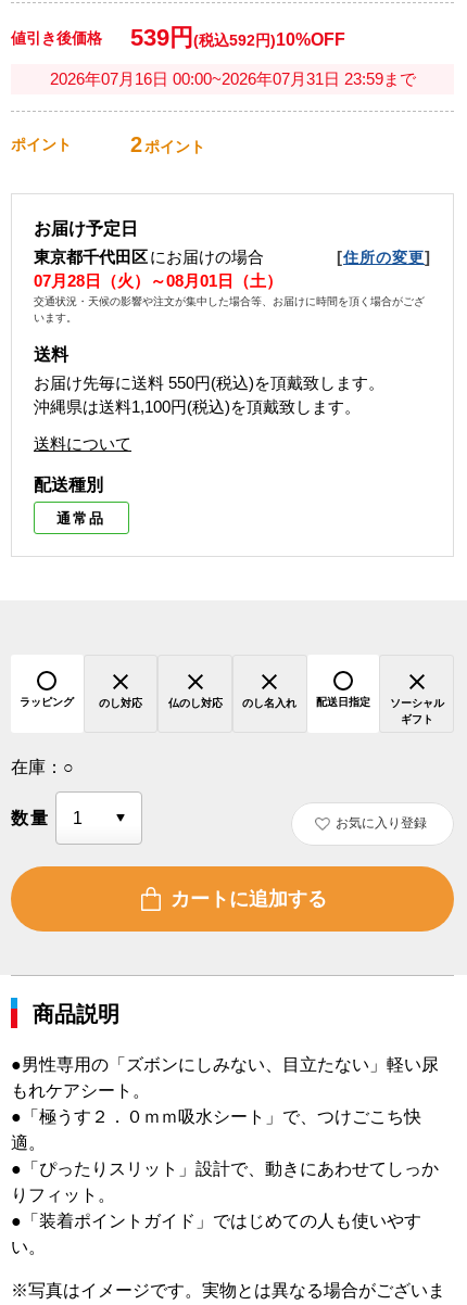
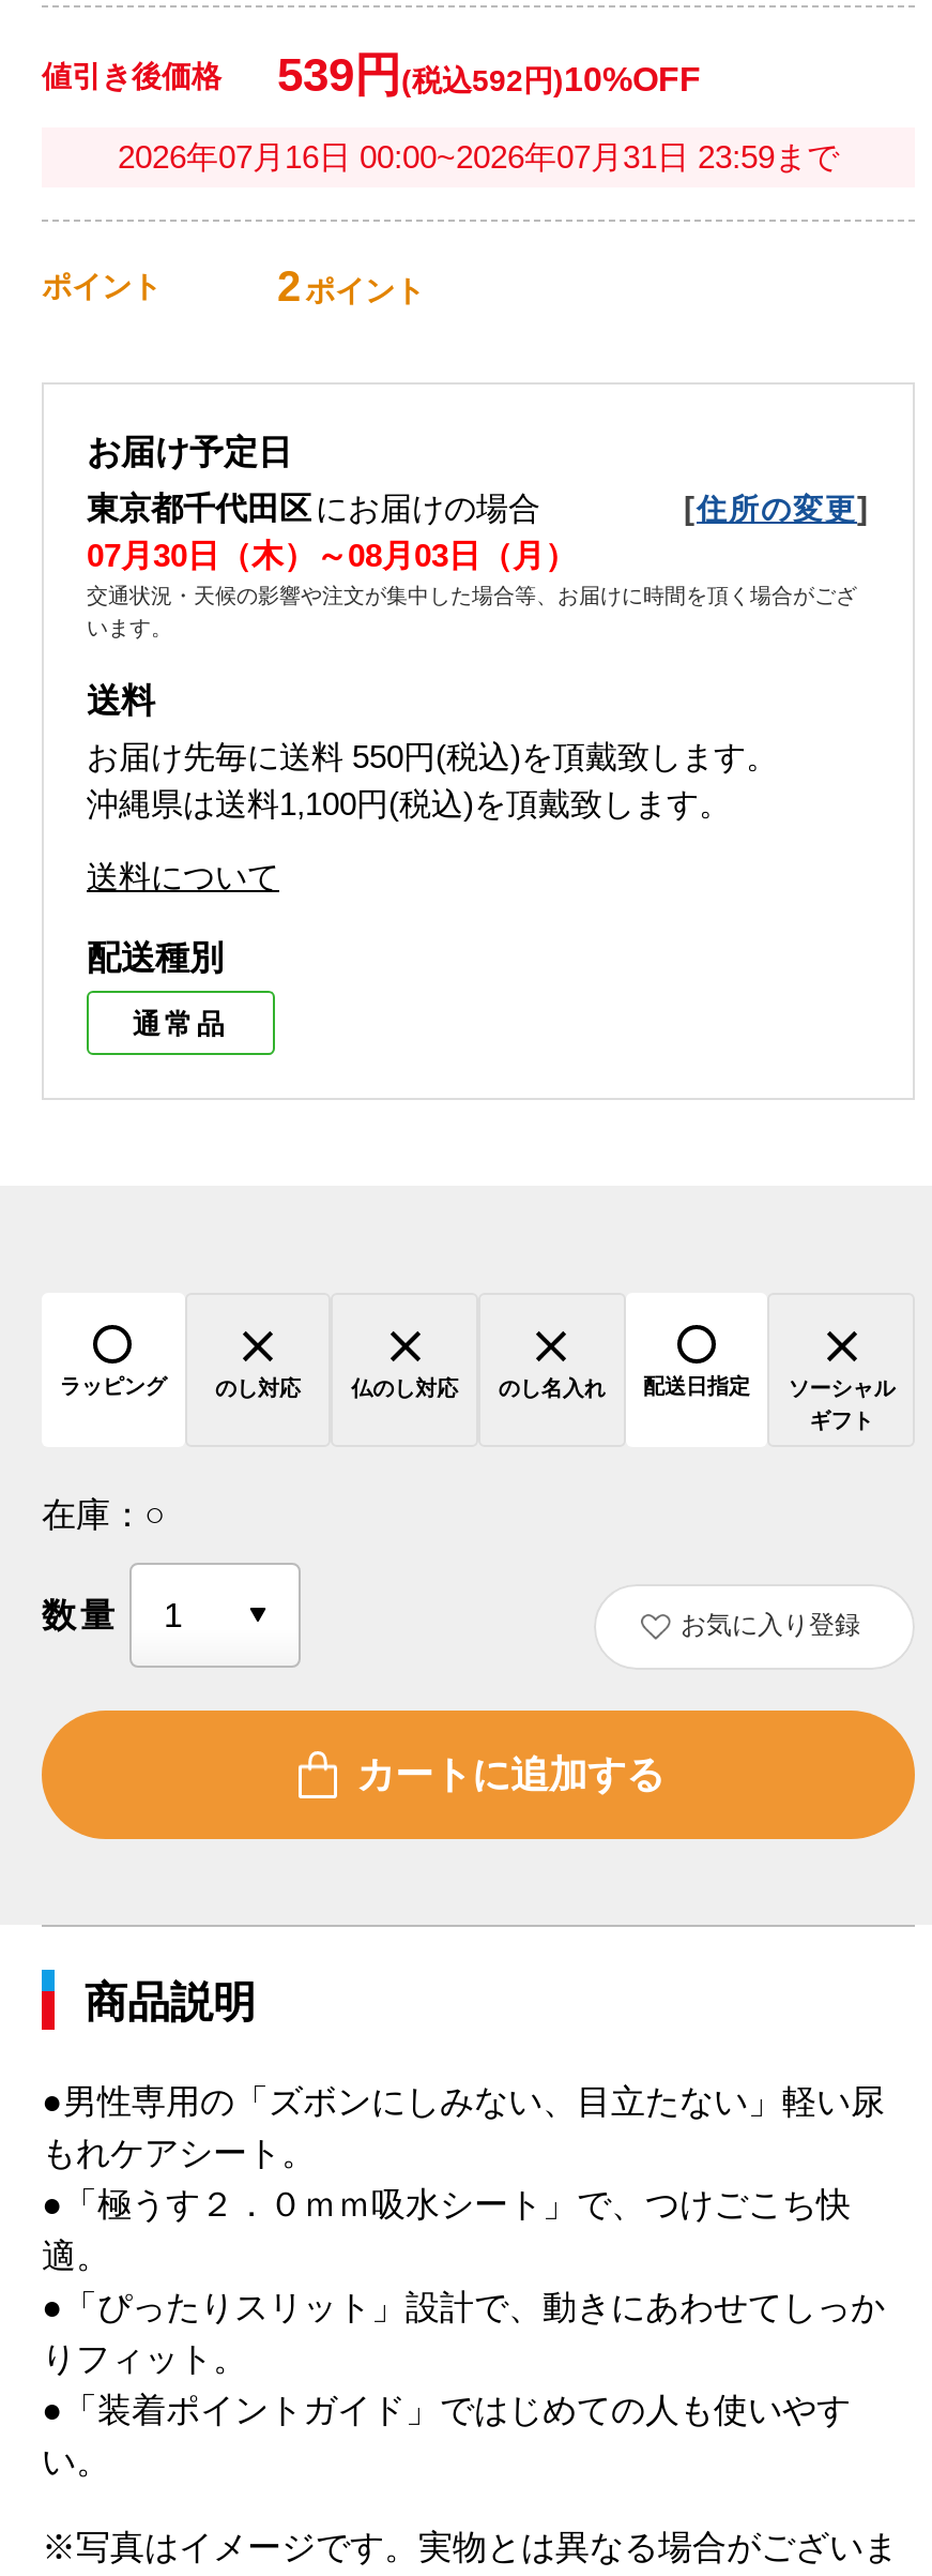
- 07月28日（火）～08月01日（土）
+ 07月30日（木）～08月03日（月）
